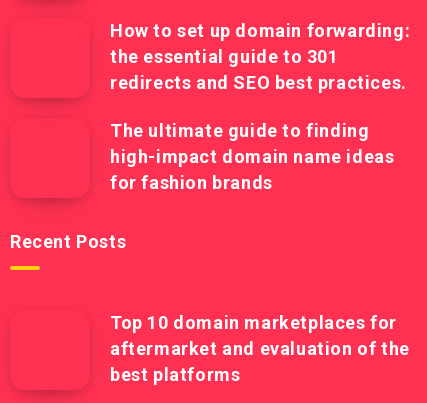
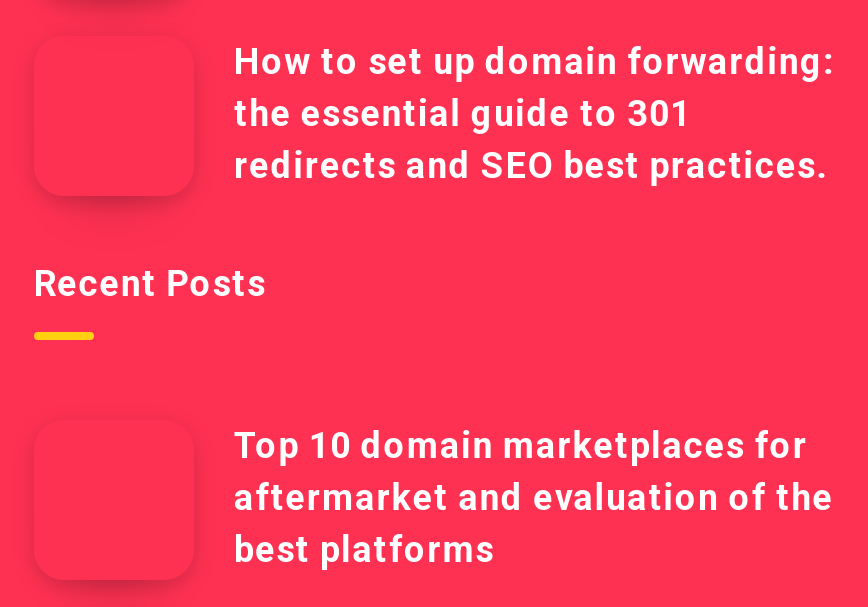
- The ultimate guide to finding
- high-impact domain name ideas
- for fashion brands
